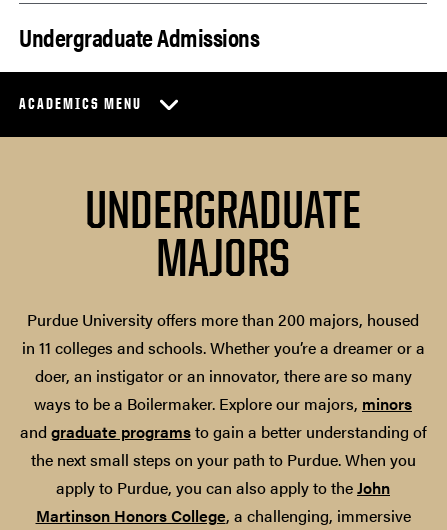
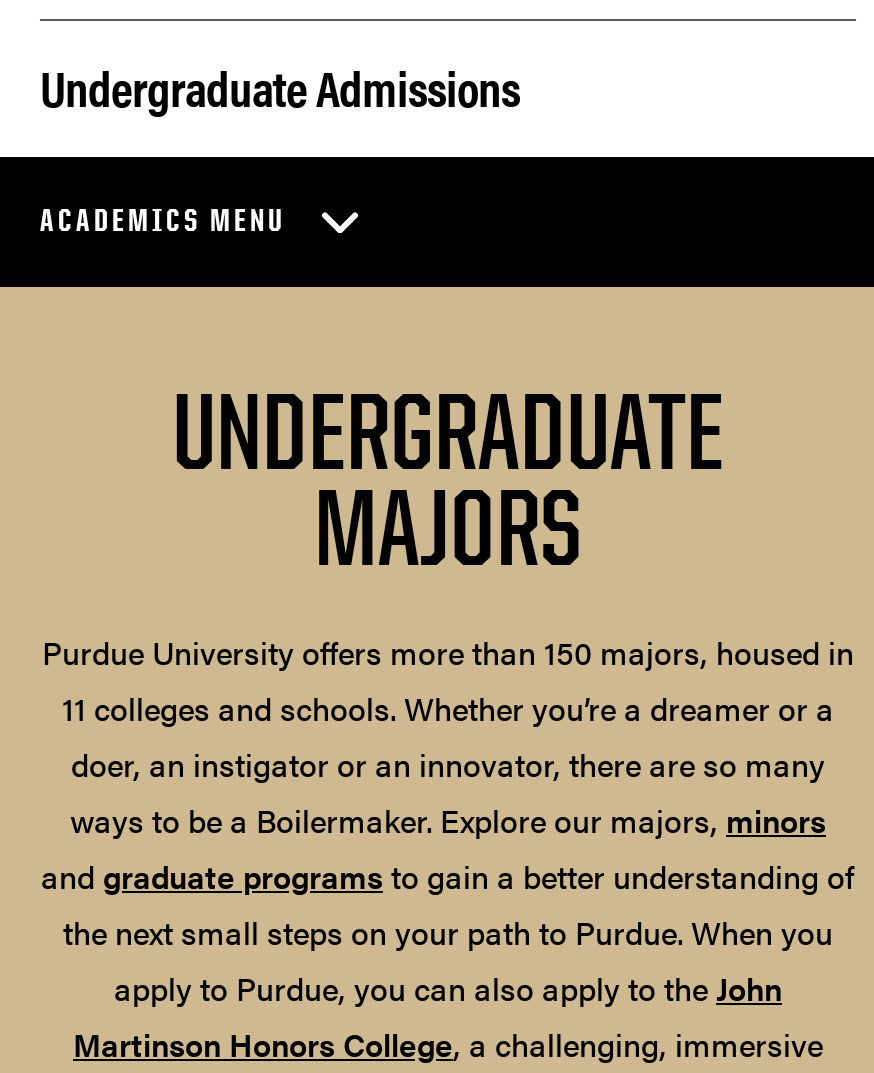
- Purdue University offers more than 200 majors, housed
- in 11 colleges and schools. Whether you’re a dreamer or a
+ Purdue University offers more than 150 majors, housed in
+ 11 colleges and schools. Whether you’re a dreamer or a
